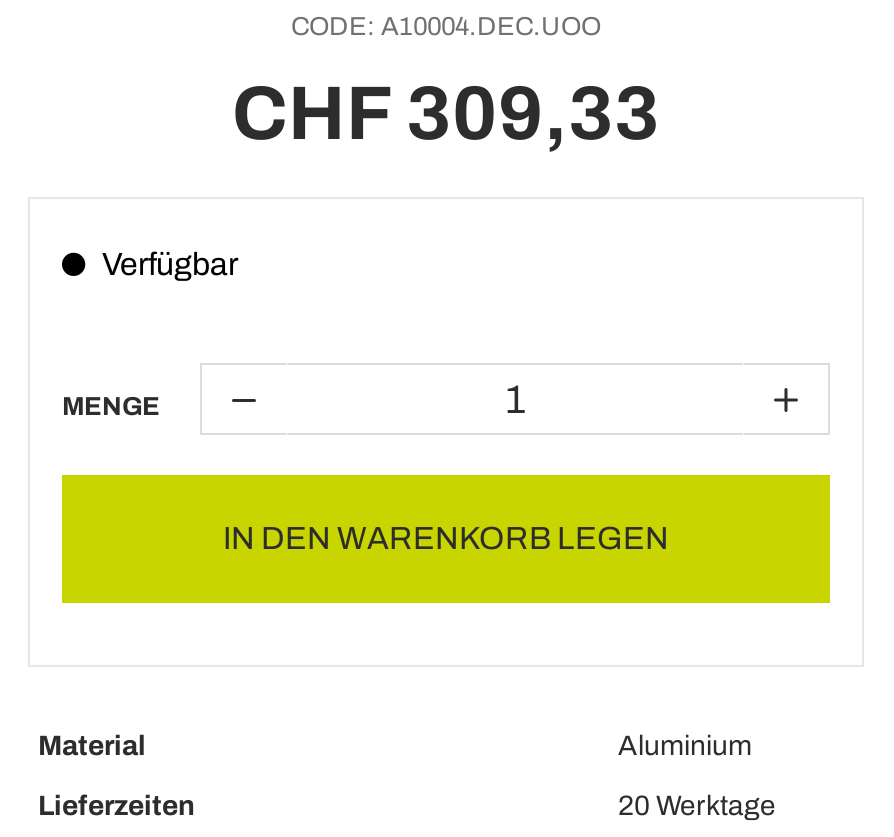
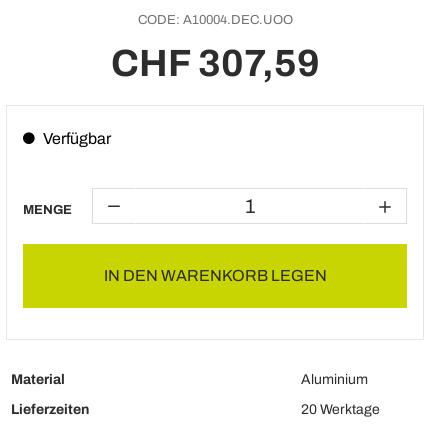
- CHF 309,33
+ CHF 307,59
